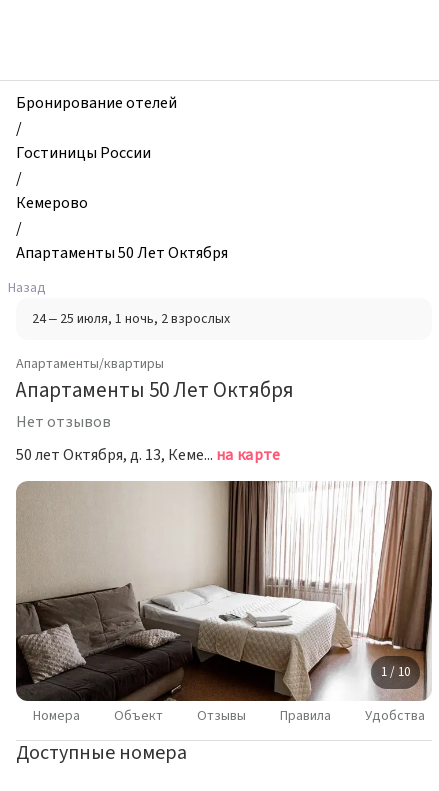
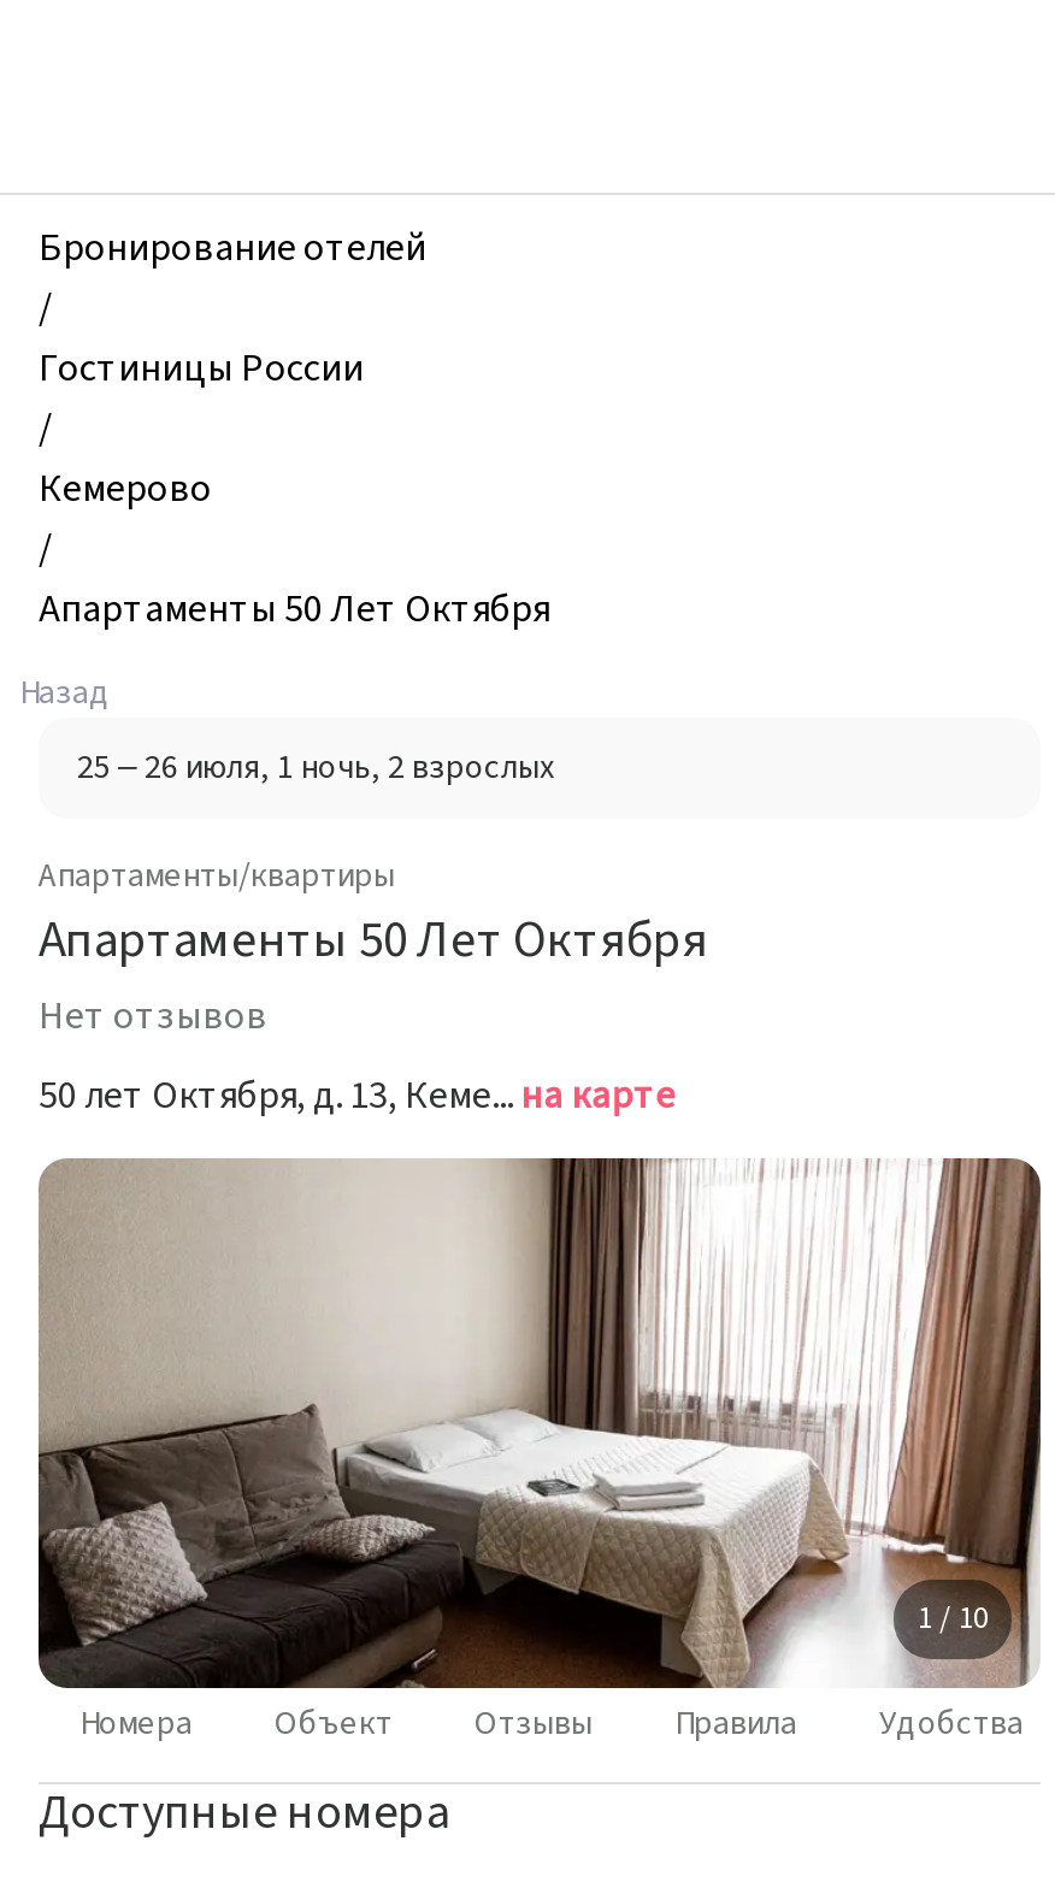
- 24 – 25 июля, 1 ночь, 2 взрослых
+ 25 – 26 июля, 1 ночь, 2 взрослых
